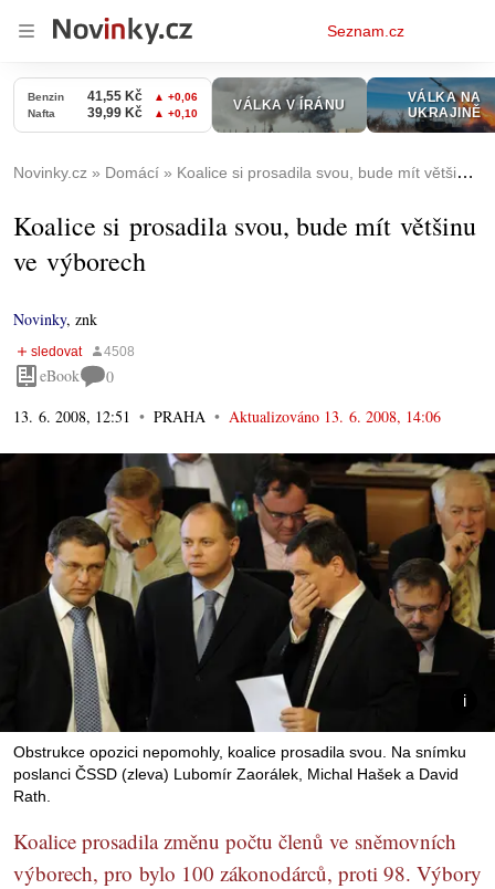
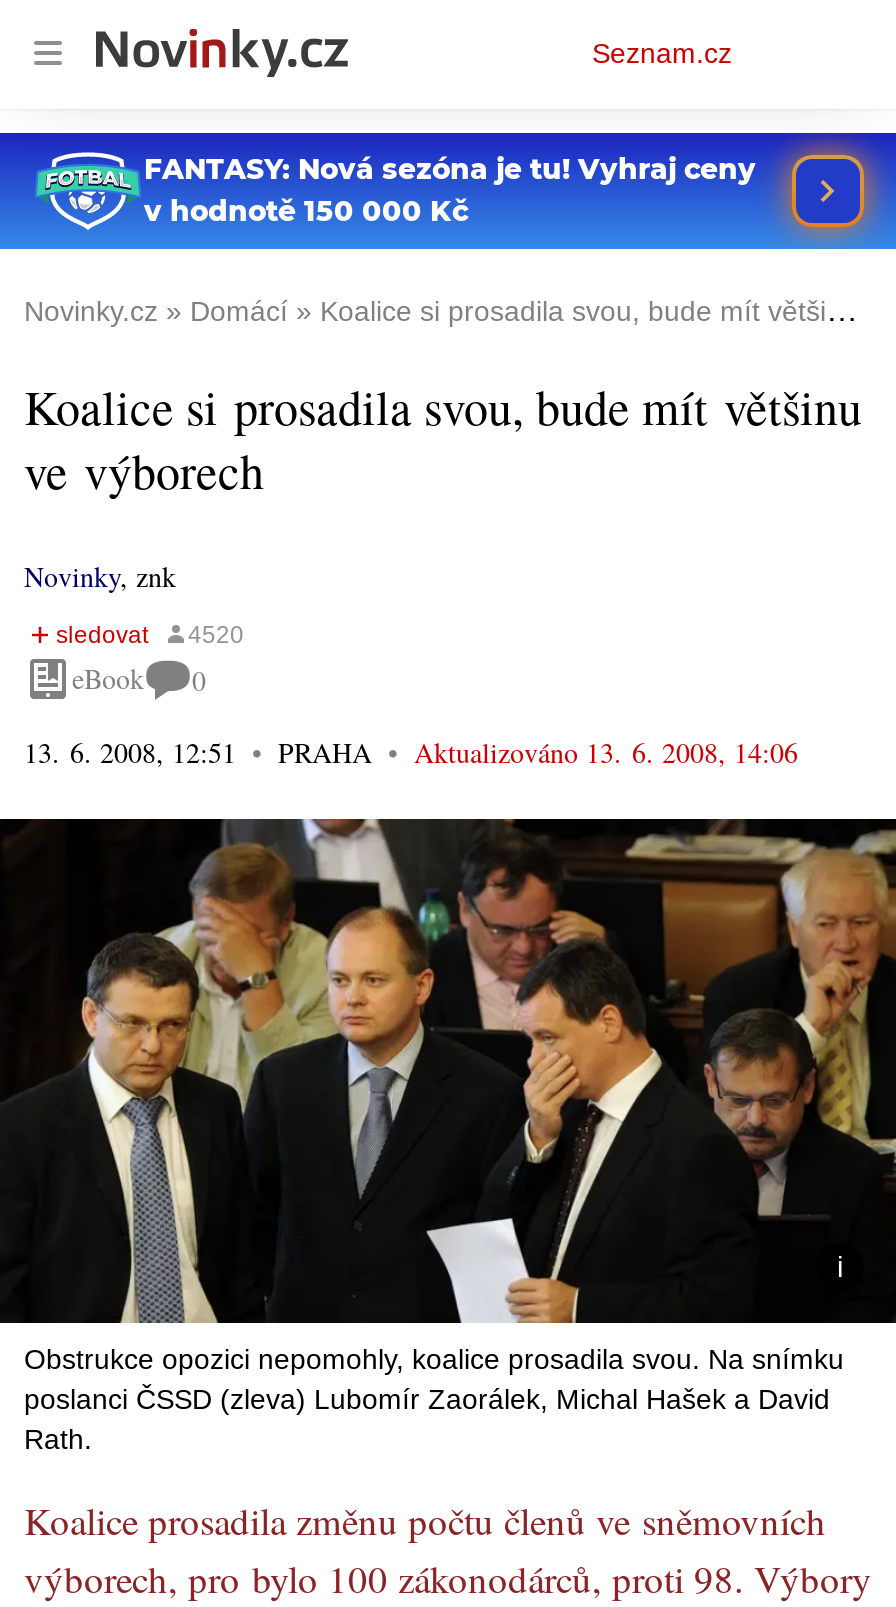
- [image]
+ [image]
